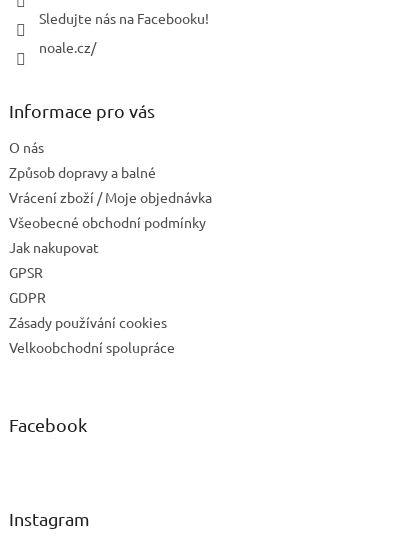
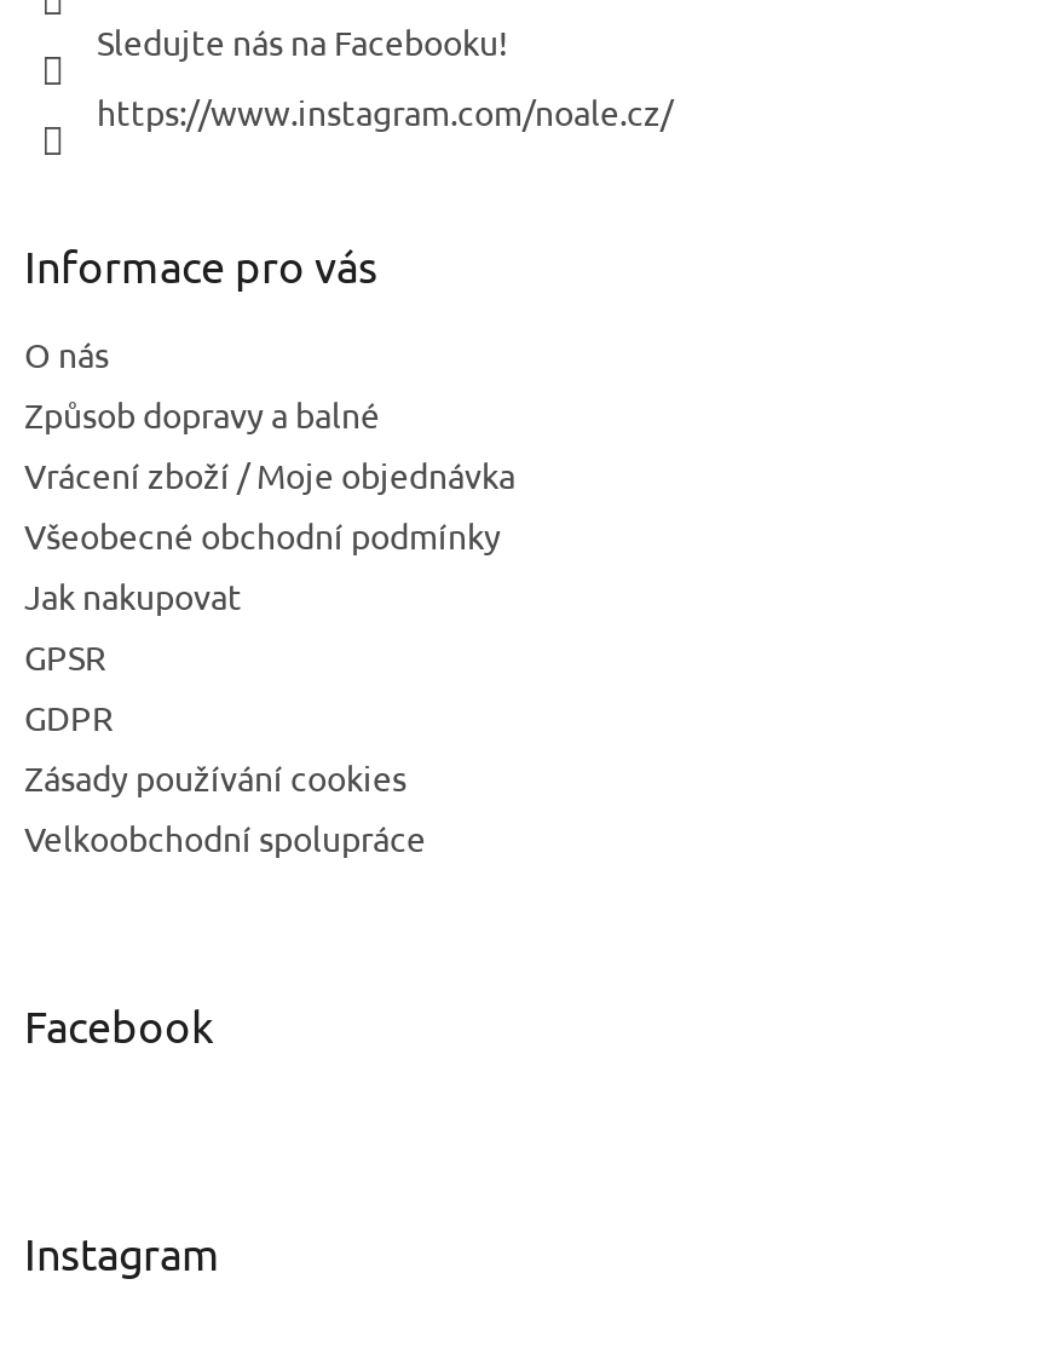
- noale.cz/
+ https://www.instagram.com/noale.cz/
